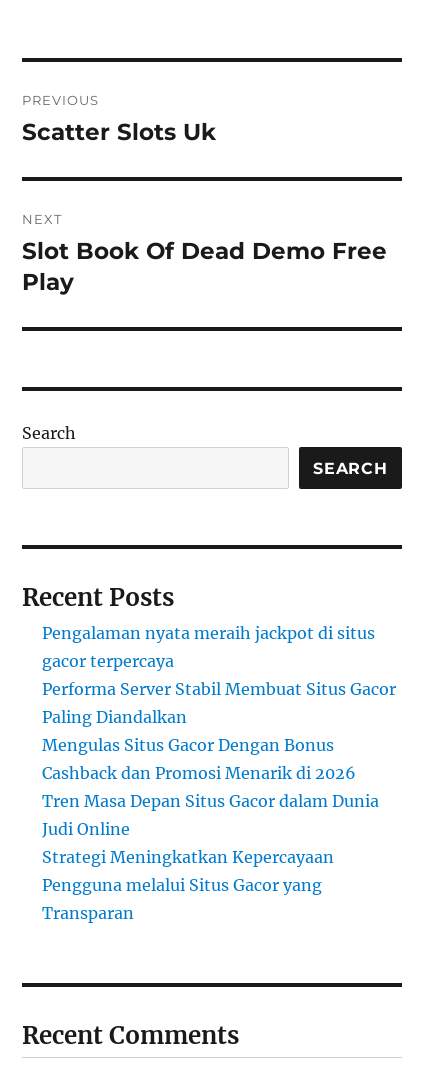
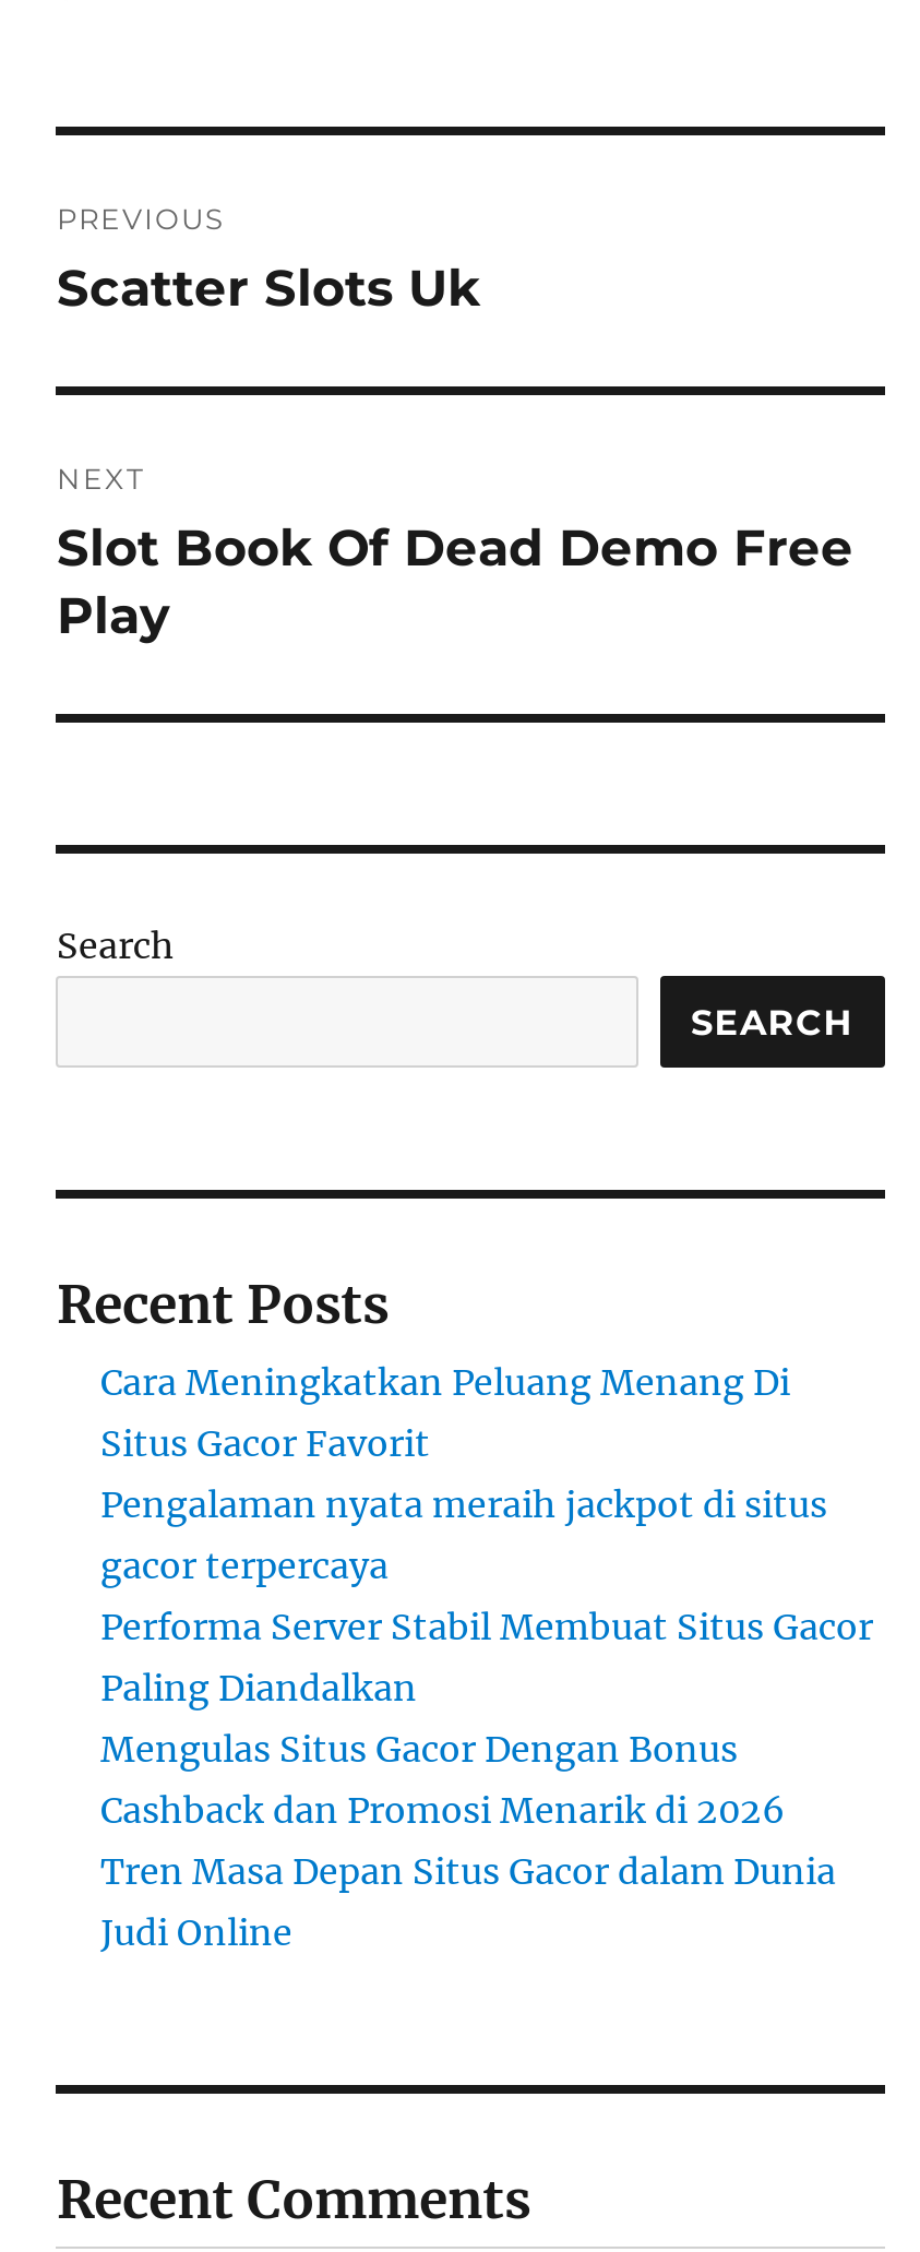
+ Cara Meningkatkan Peluang Menang Di
+ Situs Gacor Favorit

moved down: Pengalaman nyata meraih jackpot di situs | gacor terpercaya | Performa Server Stabil Membuat Situs Gacor | Paling Diandalkan | Mengulas Situs Gacor Dengan Bonus | Cashback dan Promosi Menarik di 2026 | Tren Masa Depan Situs Gacor dalam Dunia | Judi Online

- Strategi Meningkatkan Kepercayaan
- Pengguna melalui Situs Gacor yang
- Transparan
